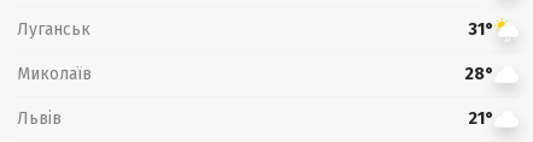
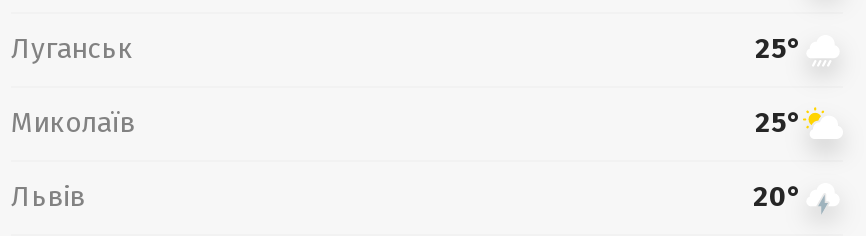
- 31°
+ 25°

- 28°
+ 25°

- 21°
+ 20°
